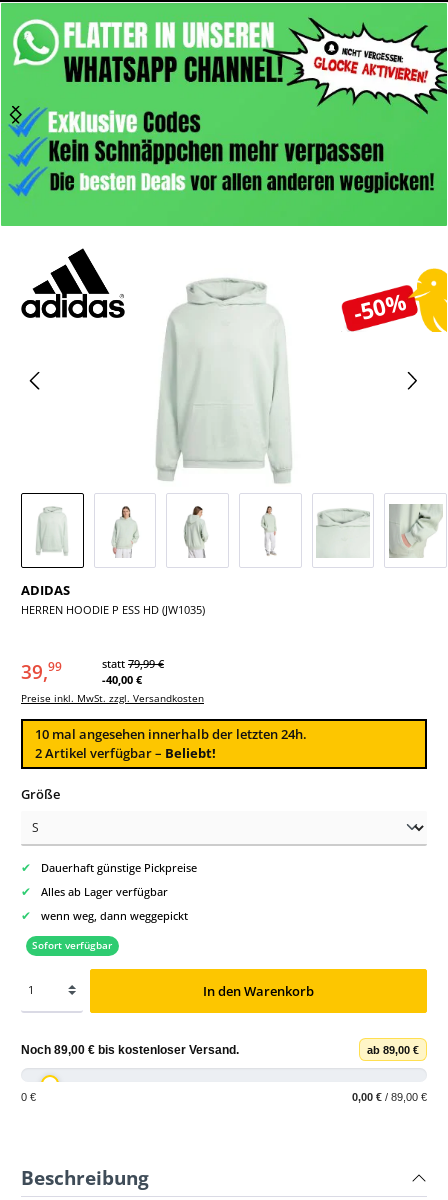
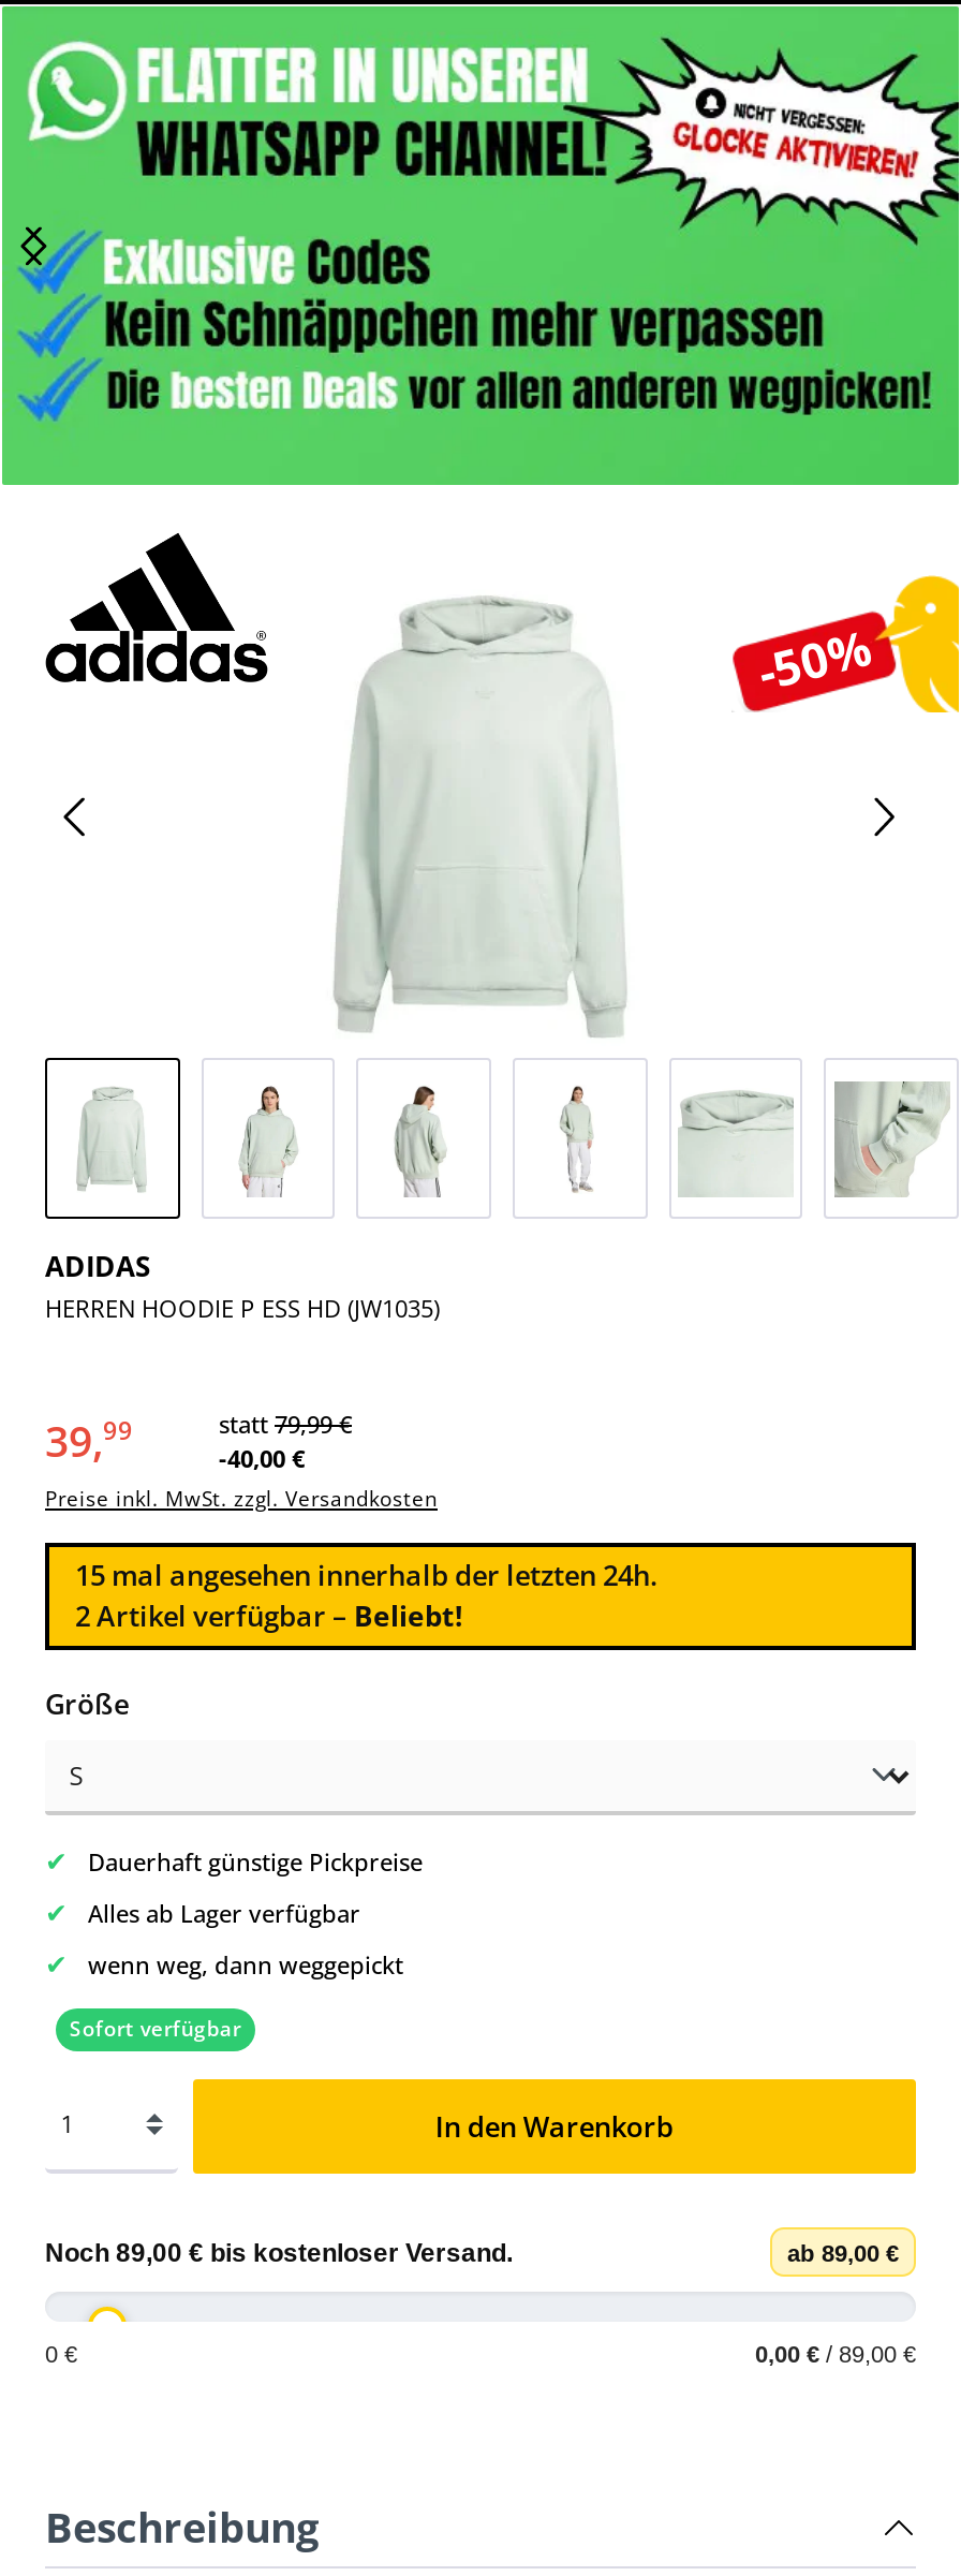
- 10 mal angesehen innerhalb der letzten 24h.
+ 15 mal angesehen innerhalb der letzten 24h.
